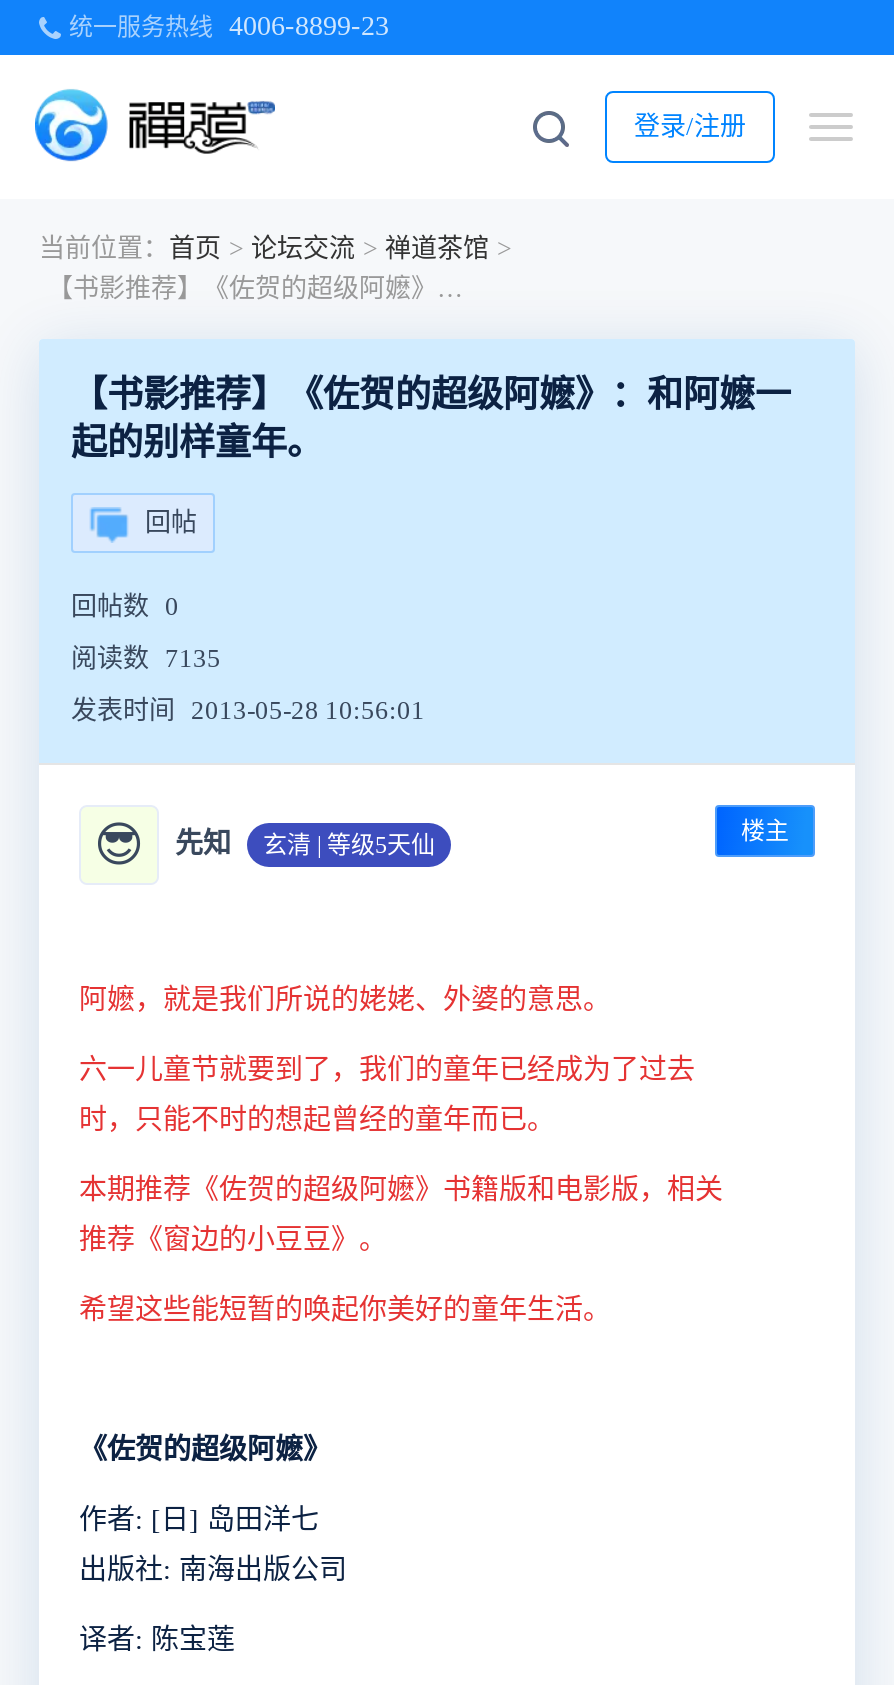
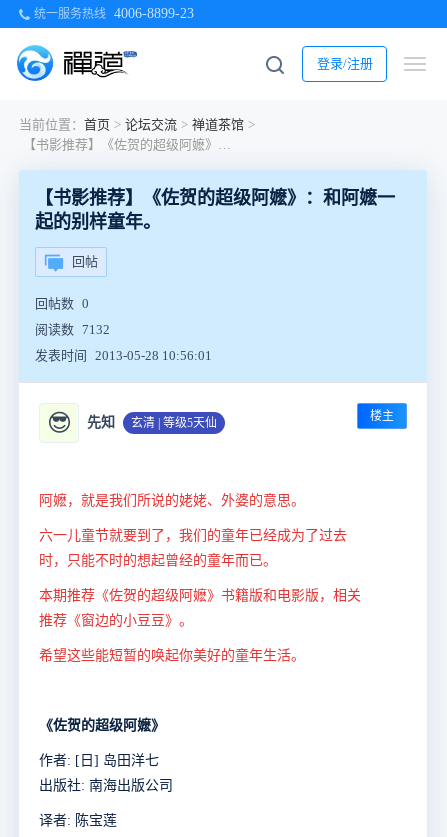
- 阅读数 7135
+ 阅读数 7132
